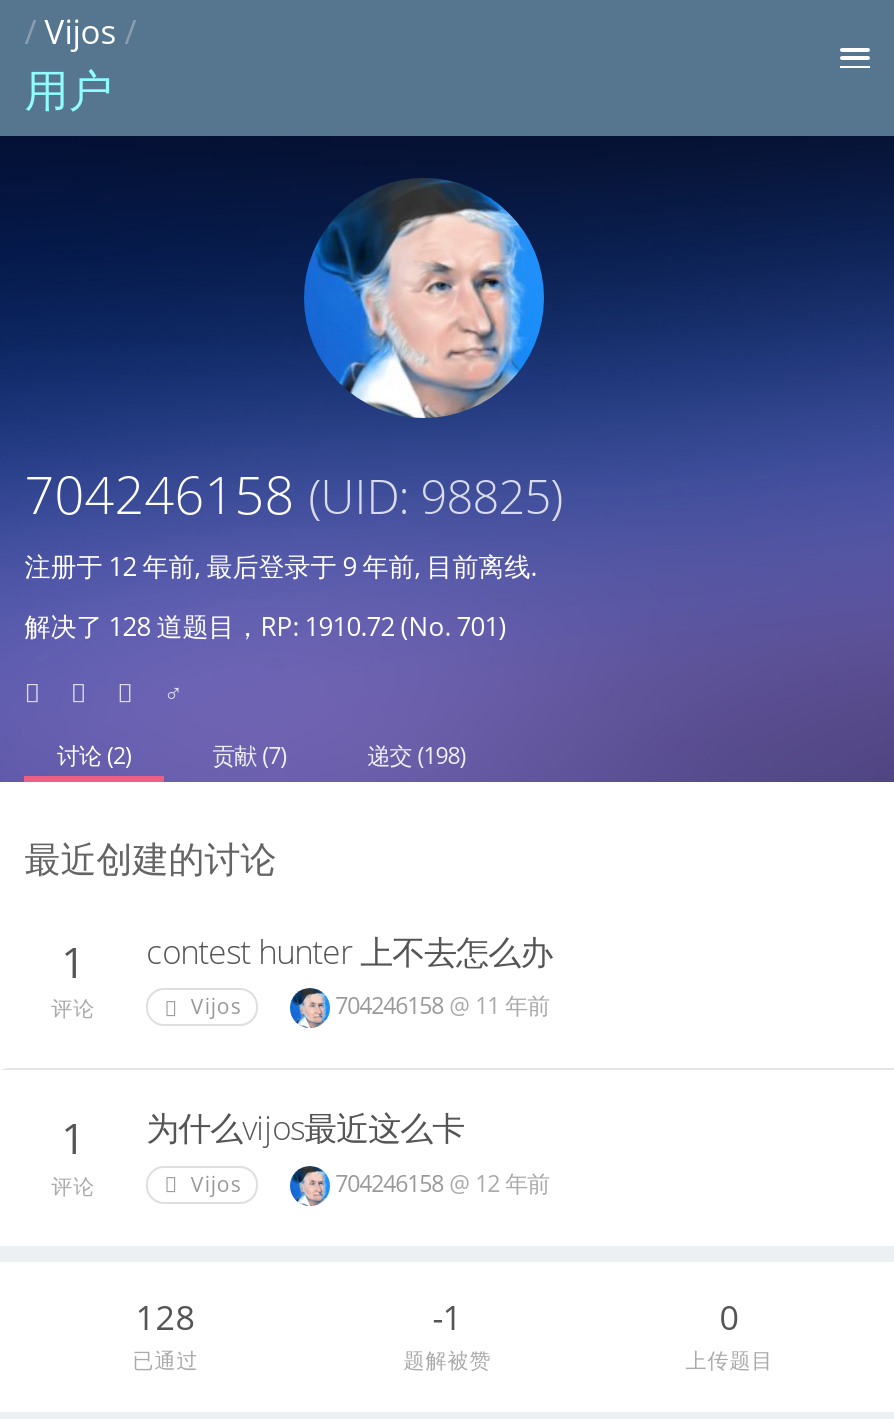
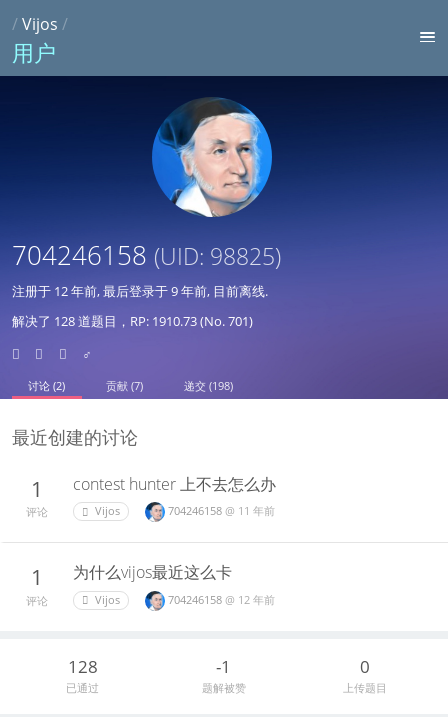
- 解决了 128 道题目，RP: 1910.72 (No. 701)
+ 解决了 128 道题目，RP: 1910.73 (No. 701)
